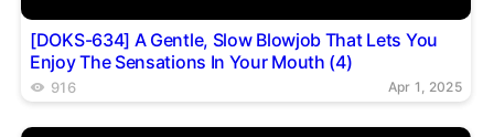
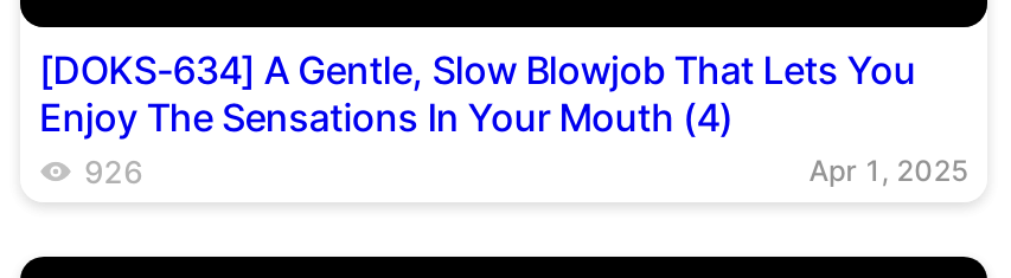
- 916
+ 926
